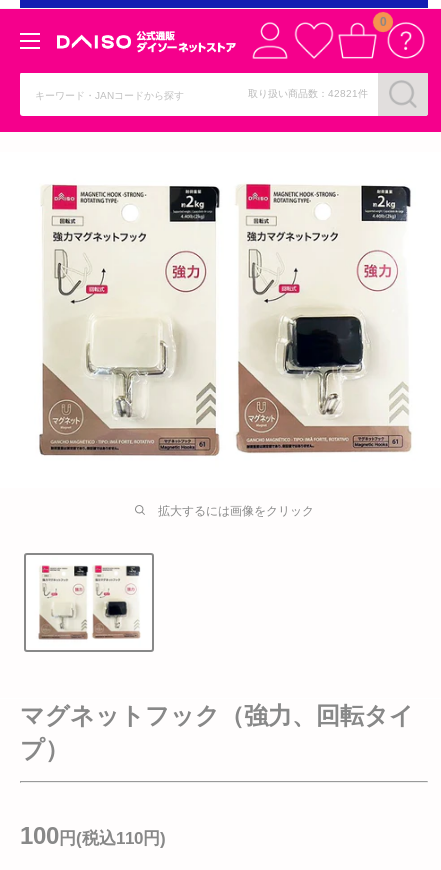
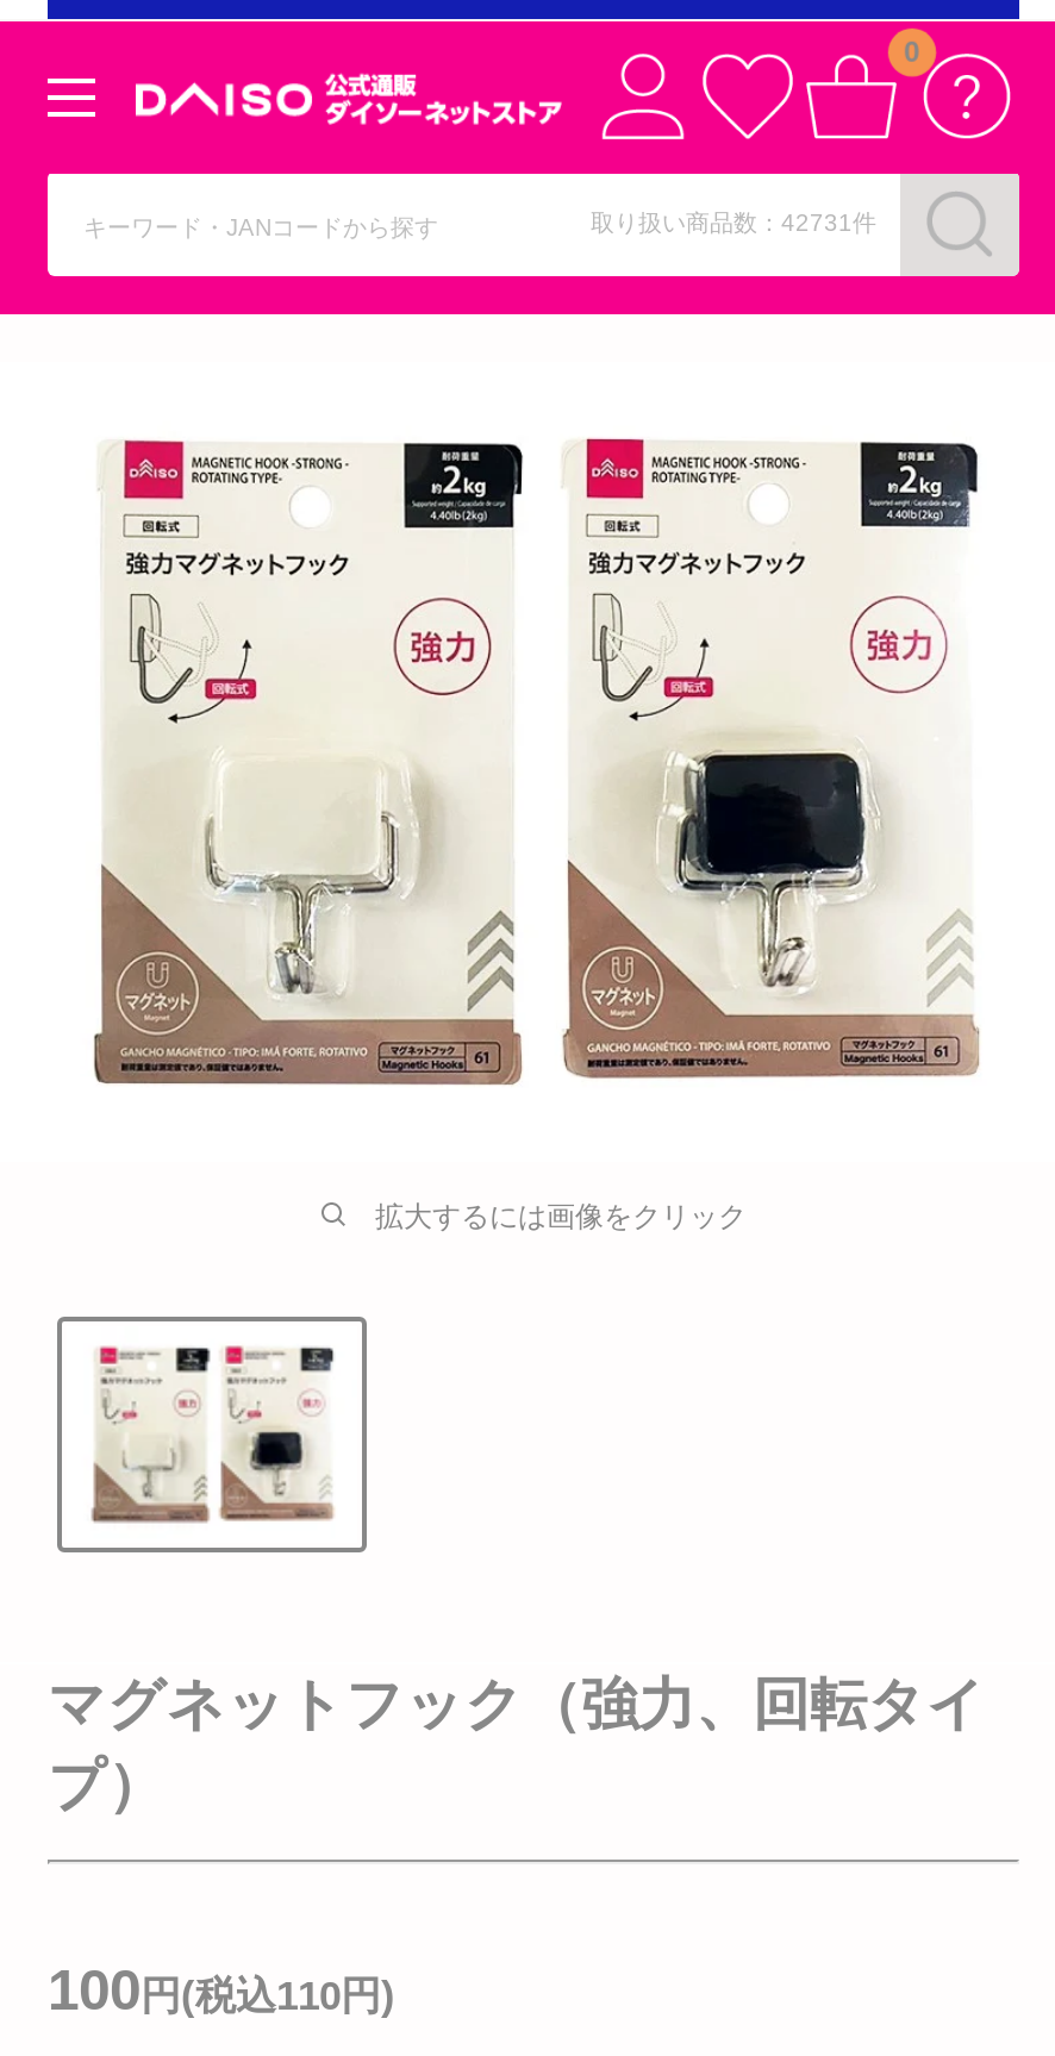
- 取り扱い商品数：42821件
+ 取り扱い商品数：42731件
